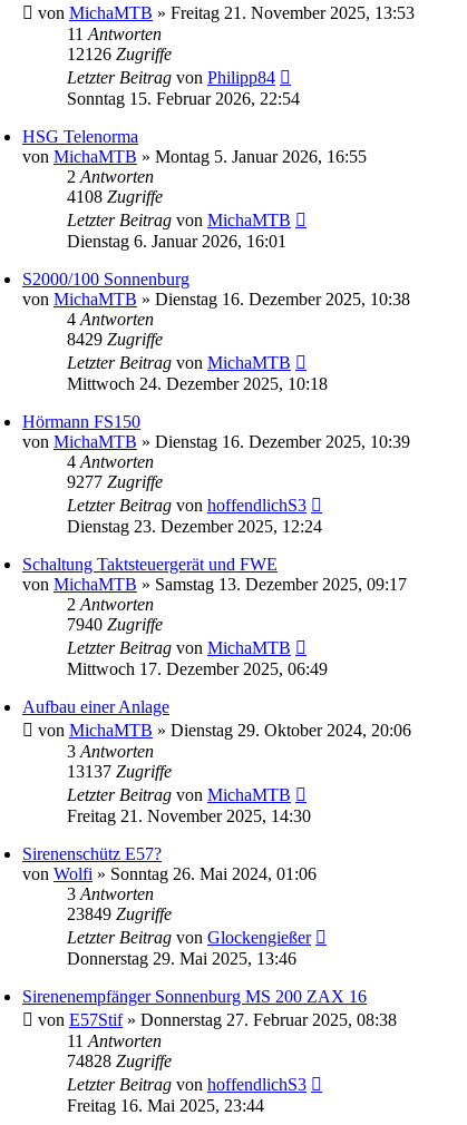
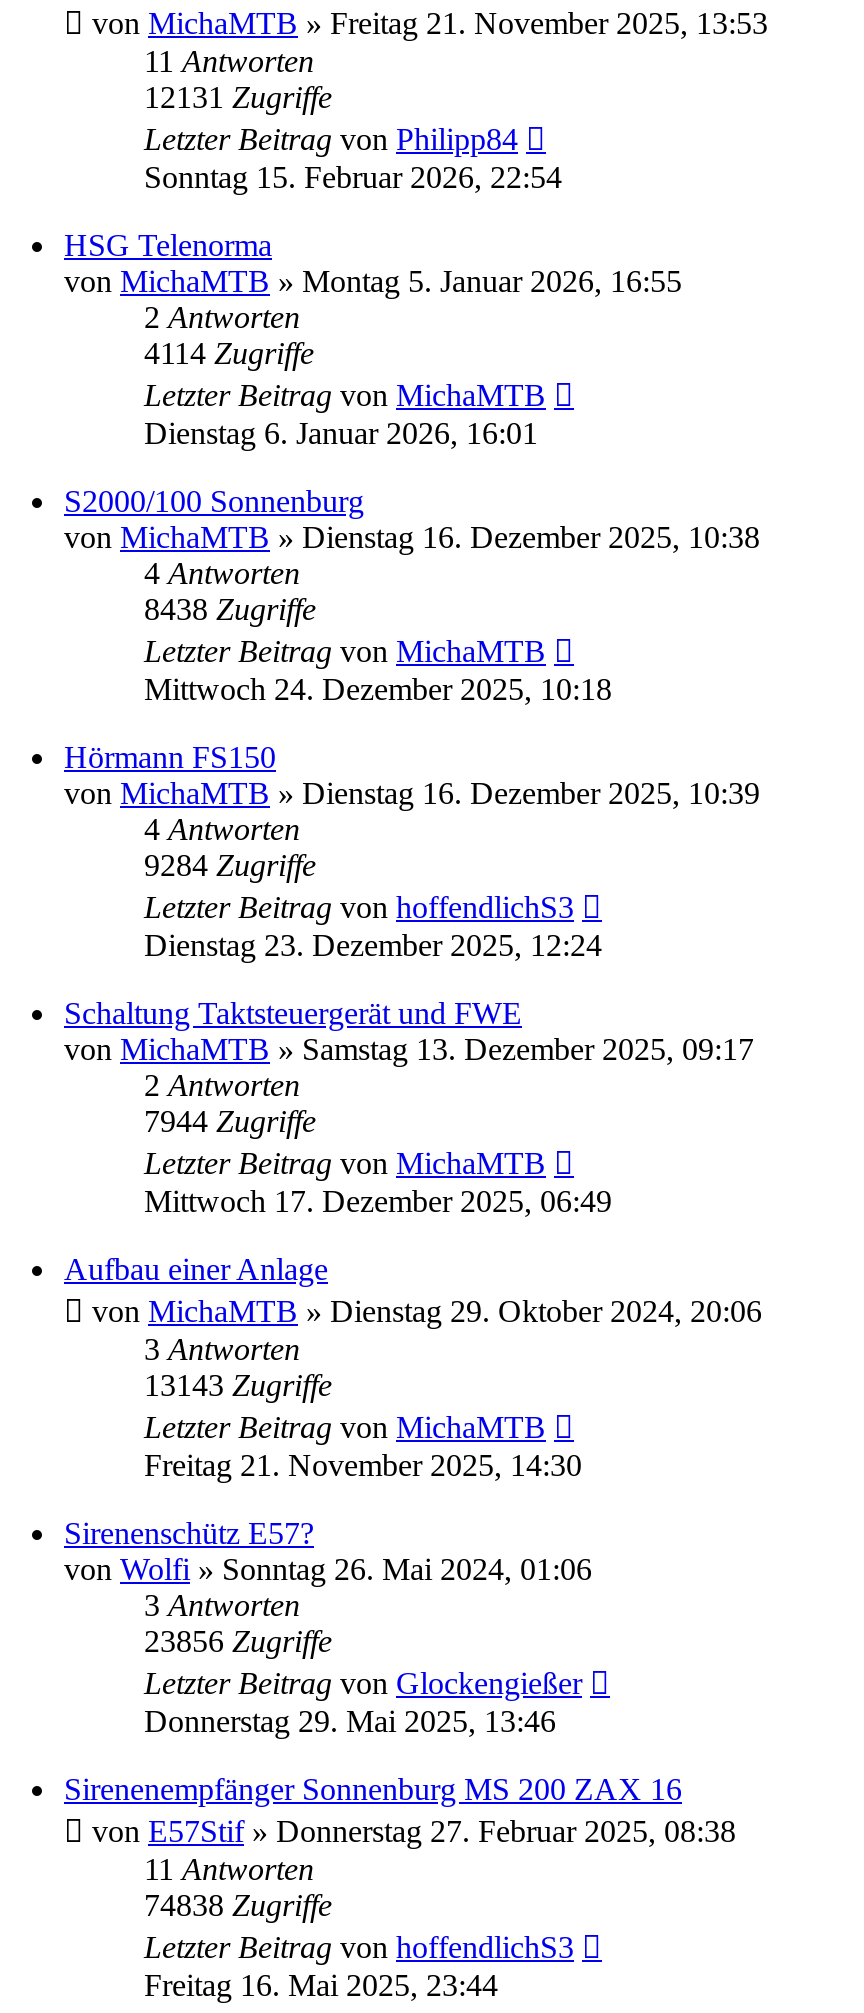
- 12126 Zugriffe
+ 12131 Zugriffe

- 4108 Zugriffe
+ 4114 Zugriffe

- 8429 Zugriffe
+ 8438 Zugriffe

- 9277 Zugriffe
+ 9284 Zugriffe

- 7940 Zugriffe
+ 7944 Zugriffe

- 13137 Zugriffe
+ 13143 Zugriffe

- 23849 Zugriffe
+ 23856 Zugriffe

- 74828 Zugriffe
+ 74838 Zugriffe
